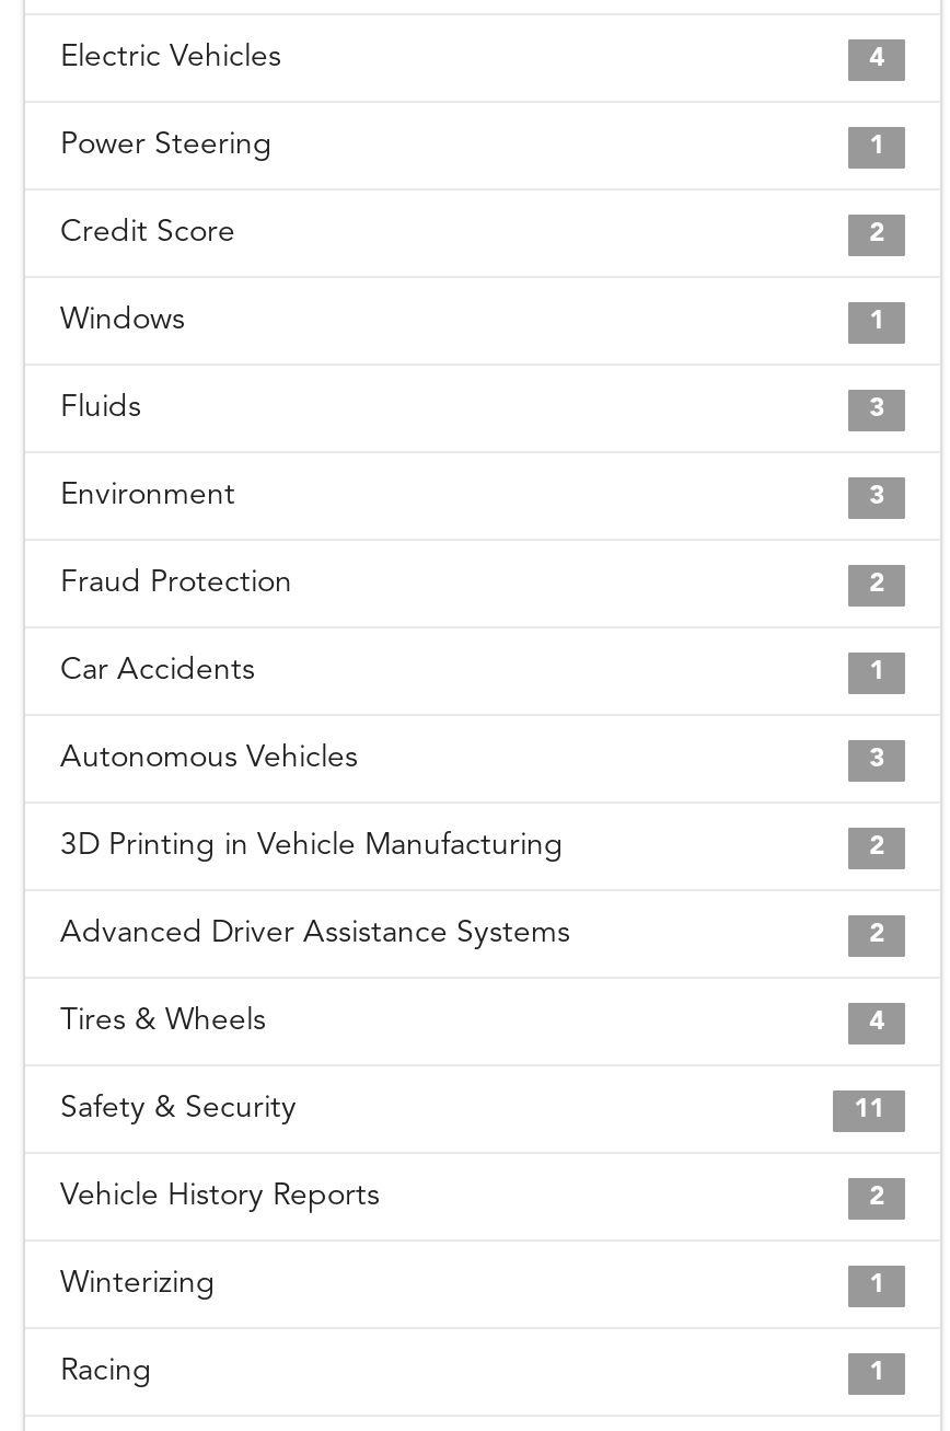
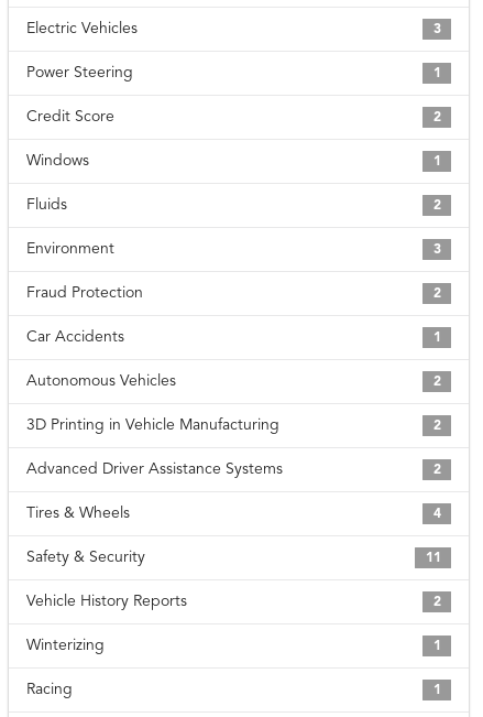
- 4
+ 3

- 3
+ 2

- 3
+ 2
